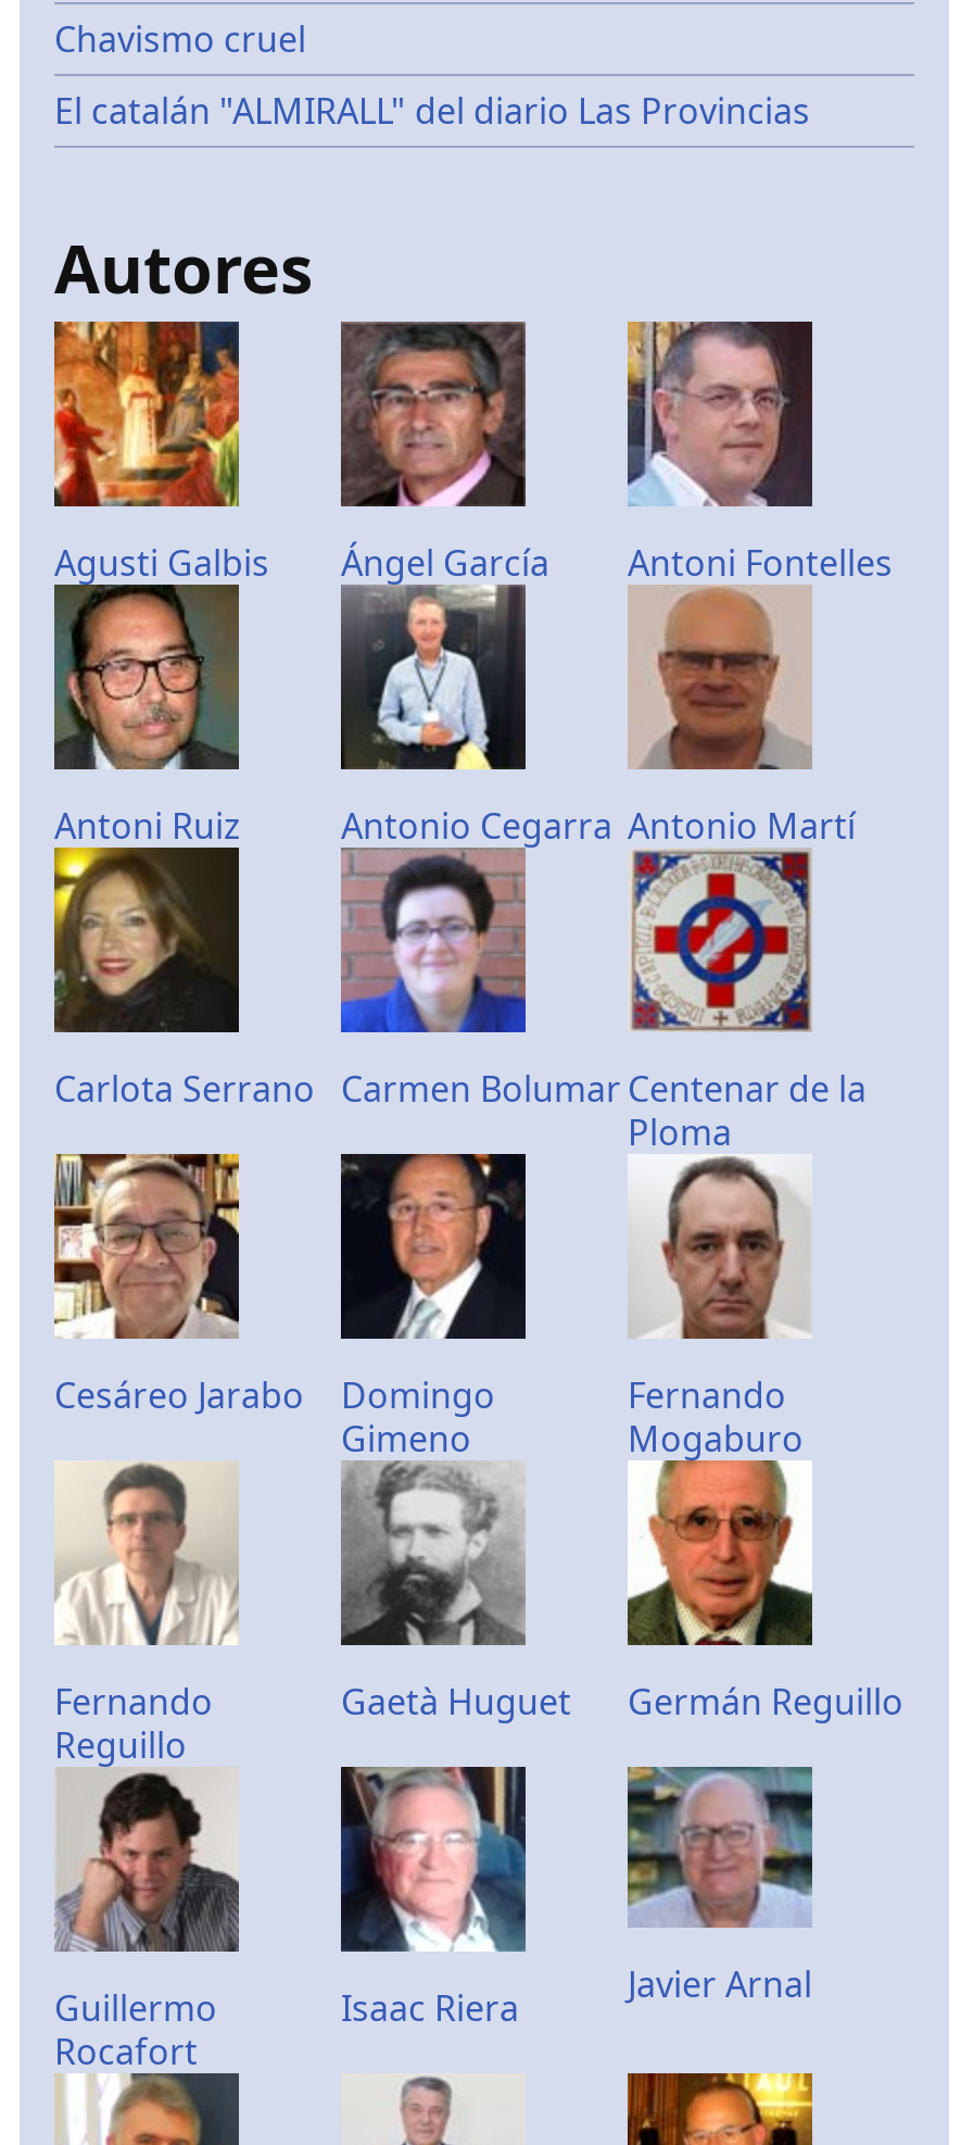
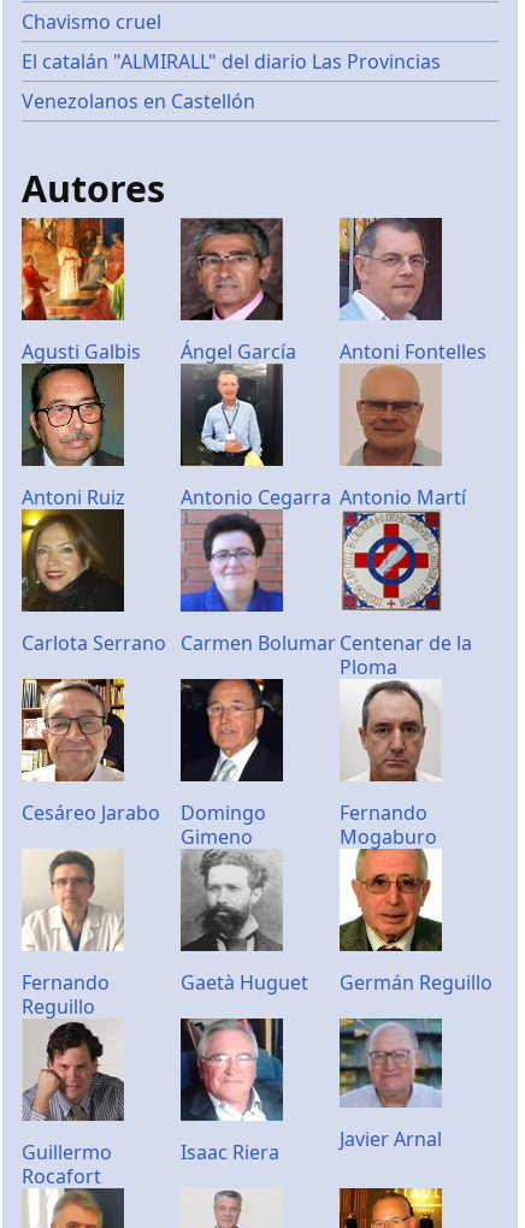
+ Venezolanos en Castellón
